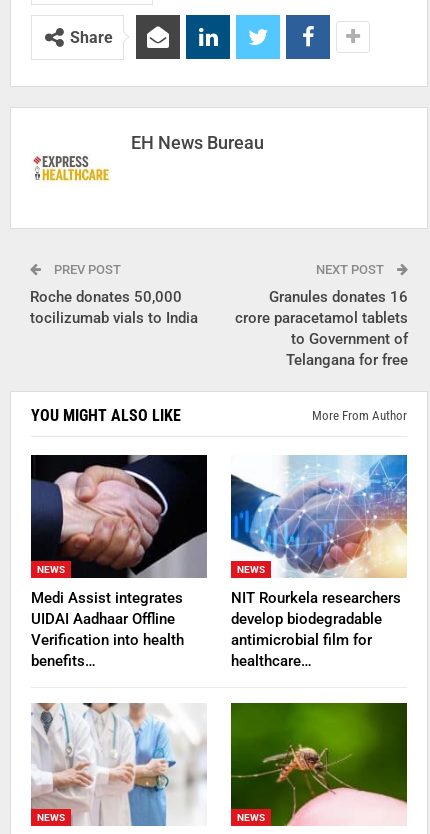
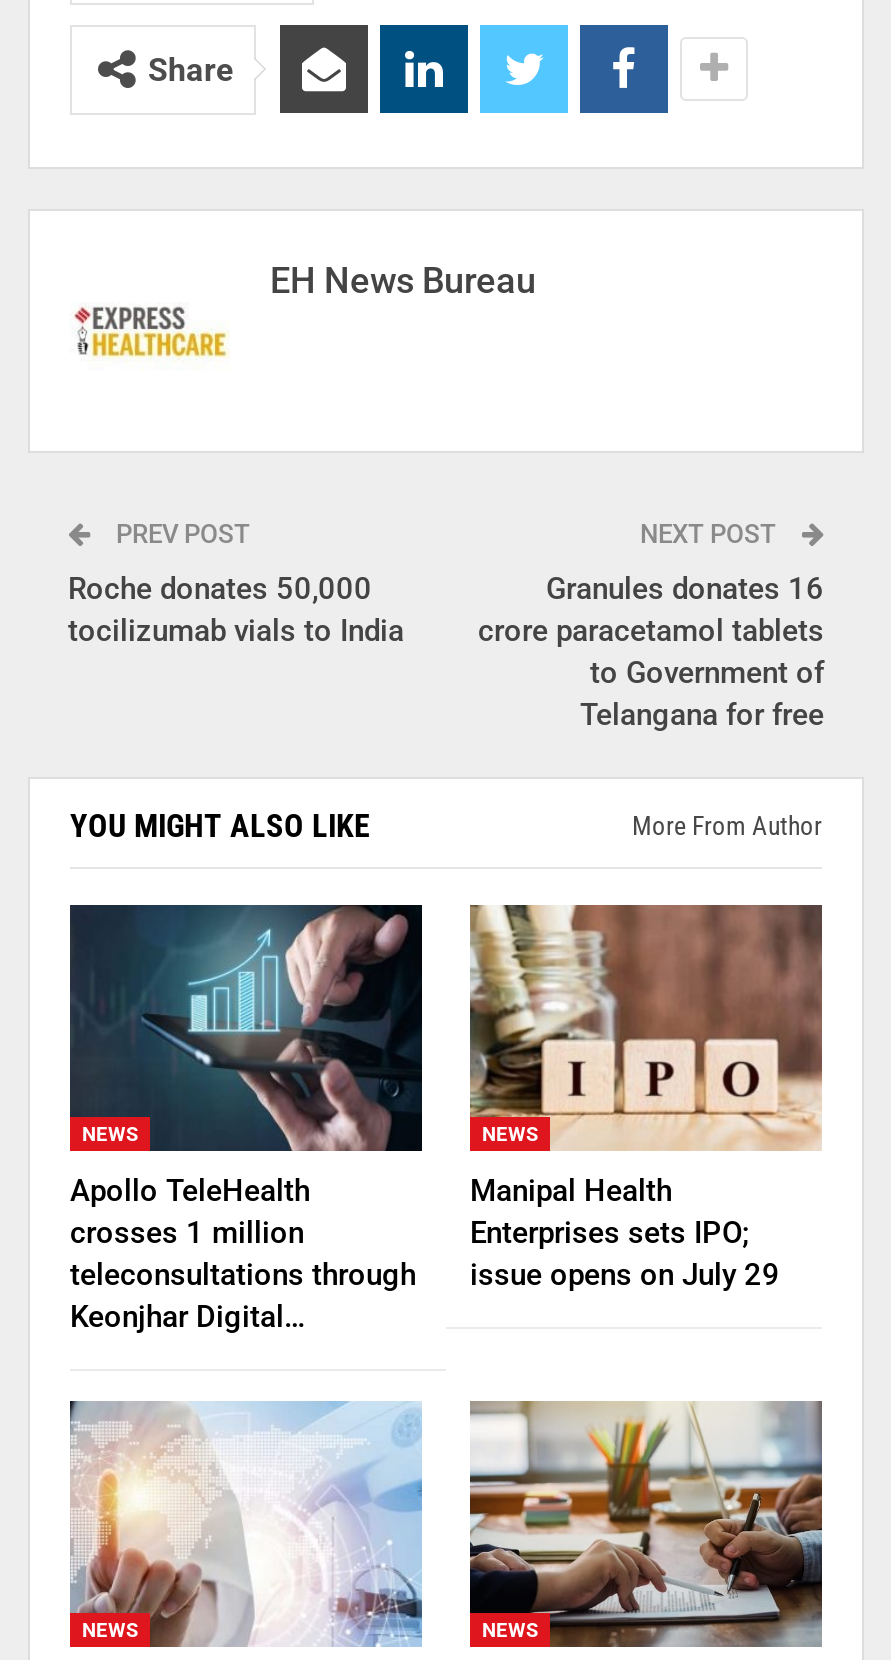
- [image]
- Medi Assist integrates
- UIDAI Aadhaar Offline
- Verification into health
- benefits…
+ [image]
+ Apollo TeleHealth
+ crosses 1 million
+ teleconsultations through
+ Keonjhar Digital…

- [image]
- NIT Rourkela researchers
- develop biodegradable
- antimicrobial film for
- healthcare…
+ [image]
+ Manipal Health
+ Enterprises sets IPO;
+ issue opens on July 29

- [image]
+ [image]

- [image]
+ [image]
